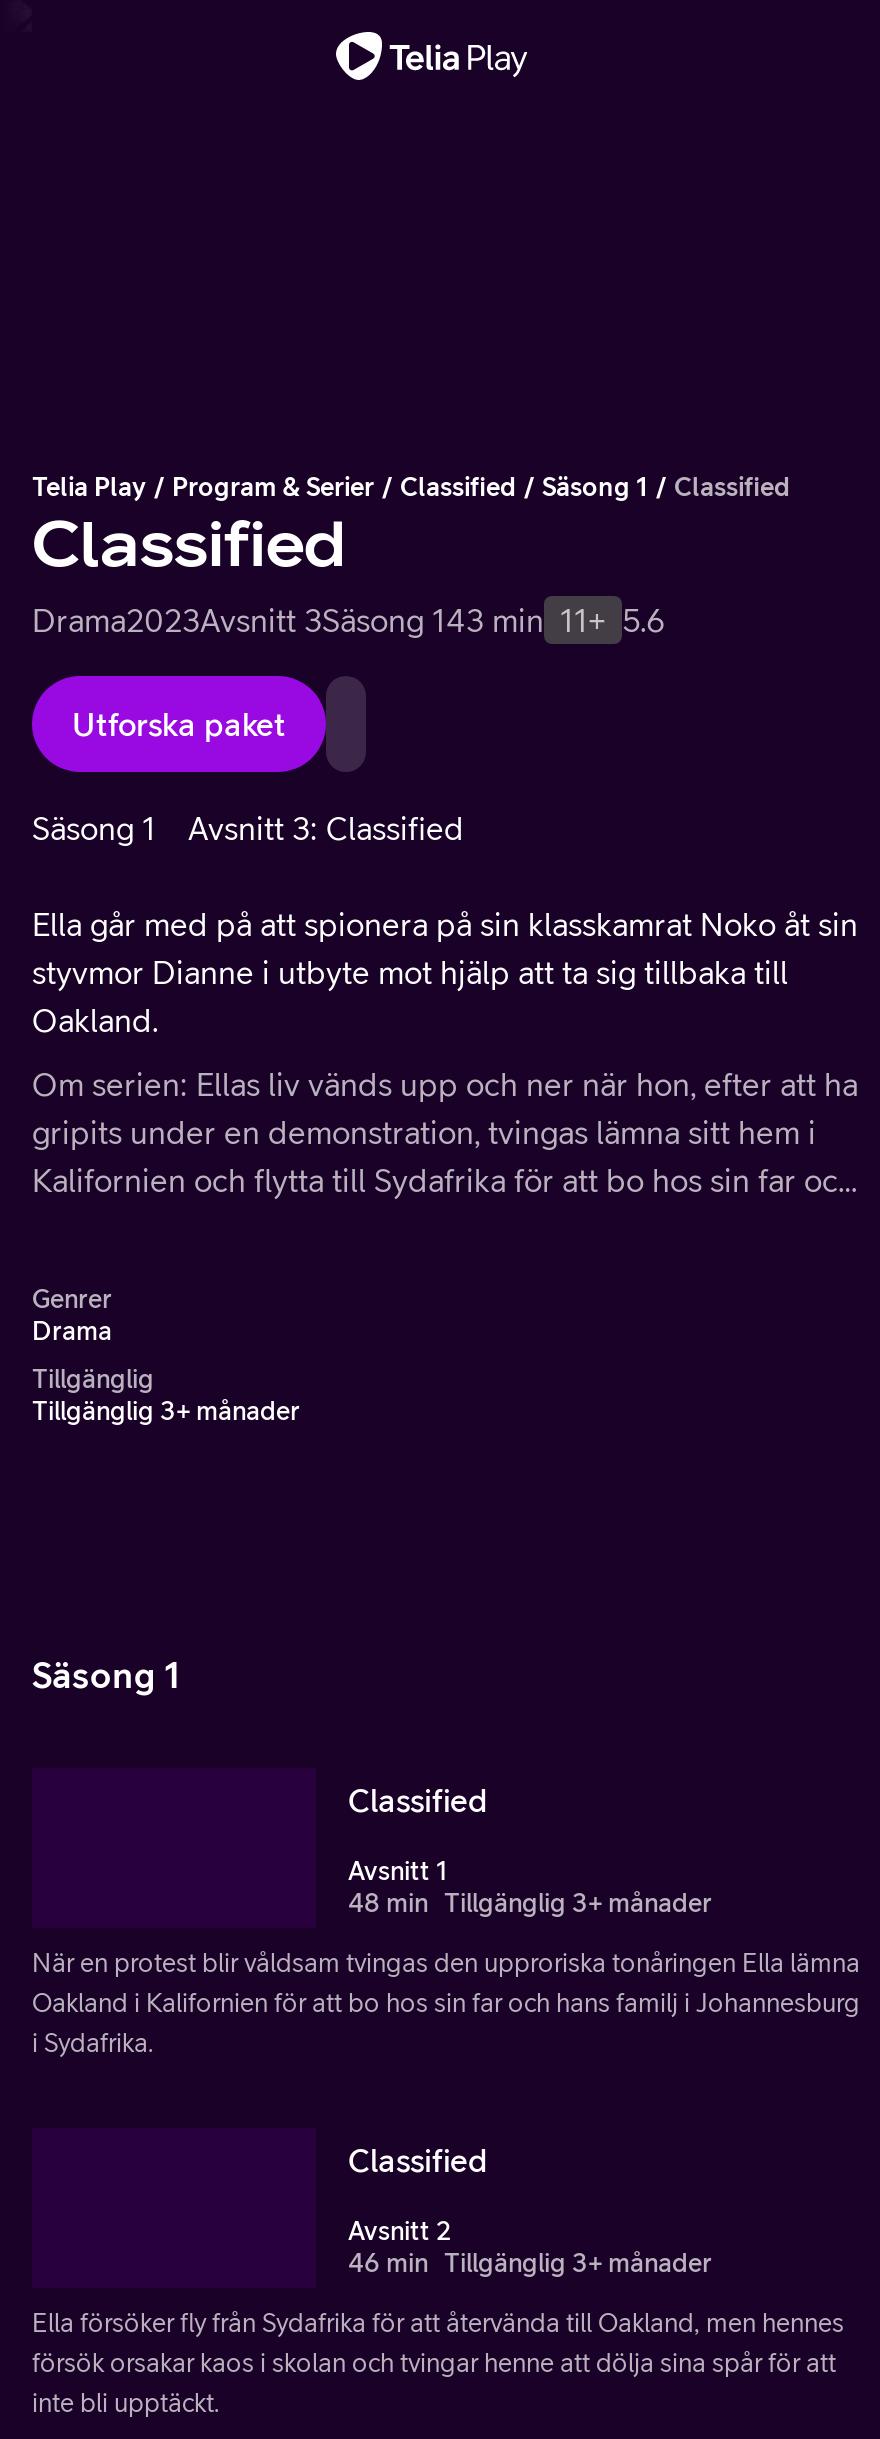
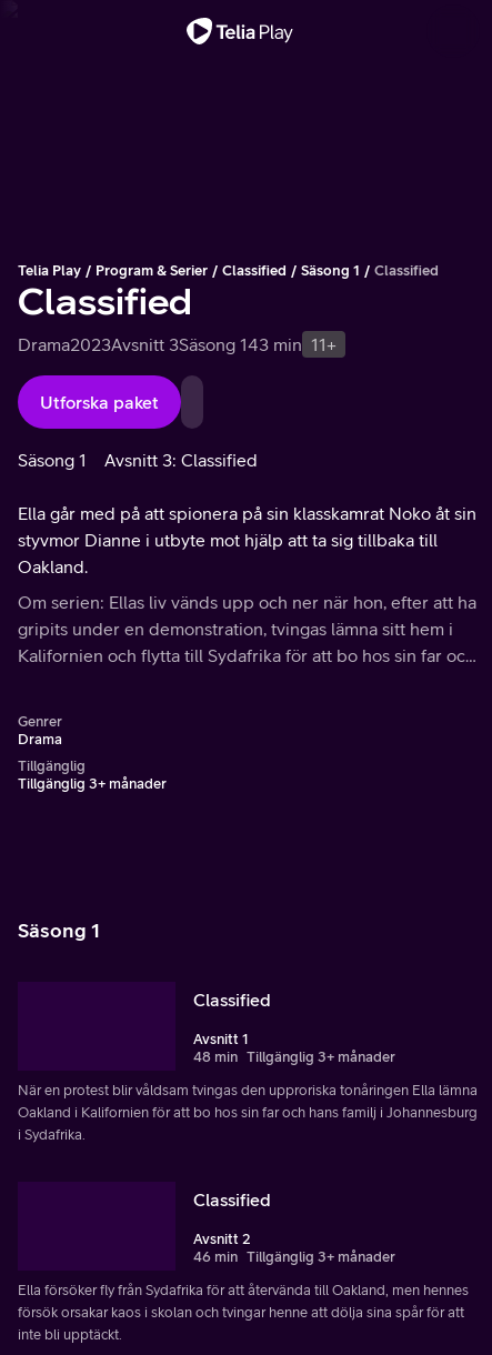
- Drama2023Avsnitt 3Säsong 143 min 11+ 5.6
+ Drama2023Avsnitt 3Säsong 143 min 11+
